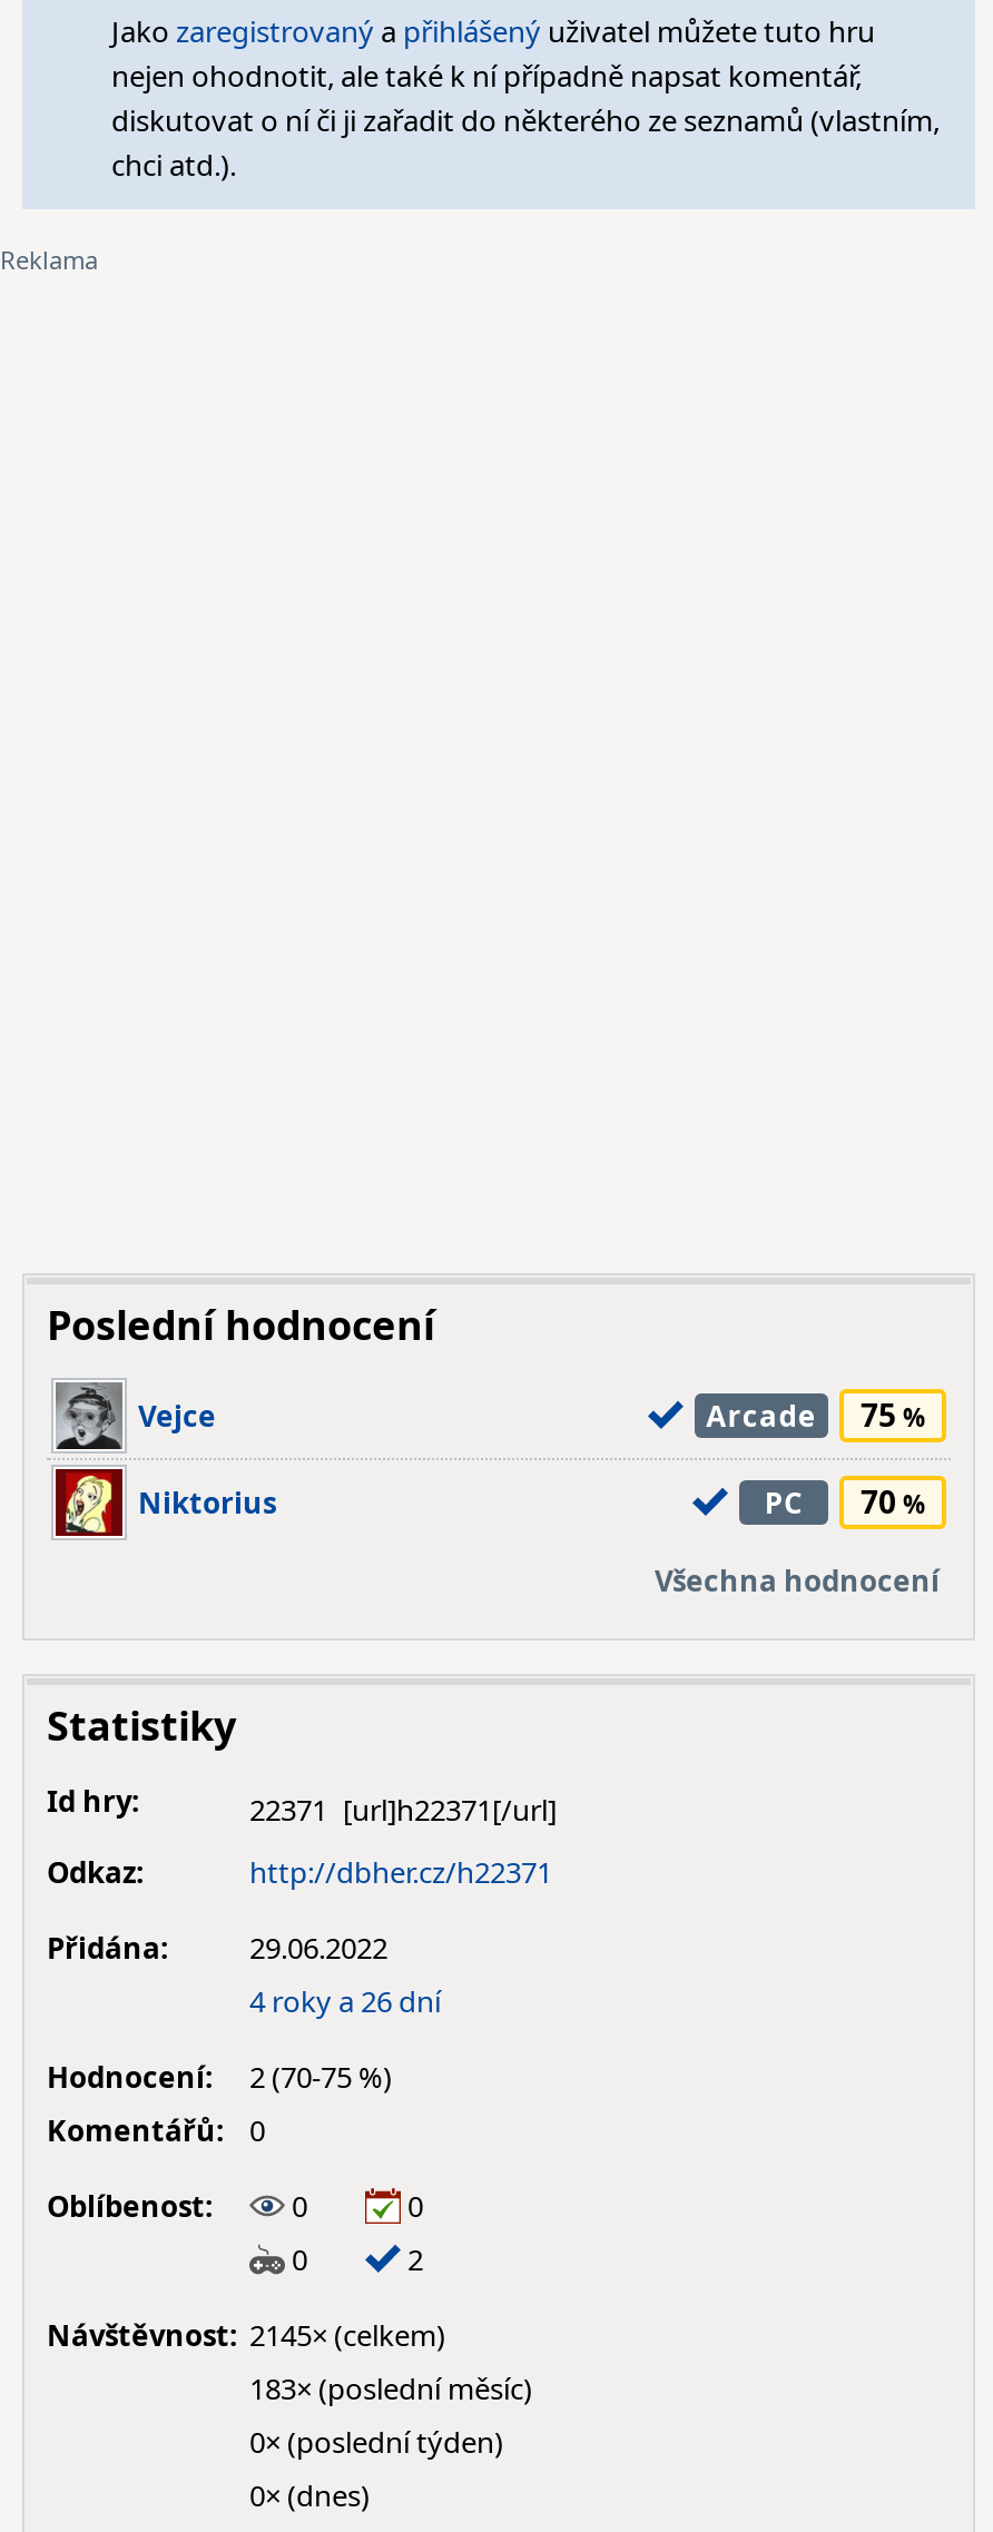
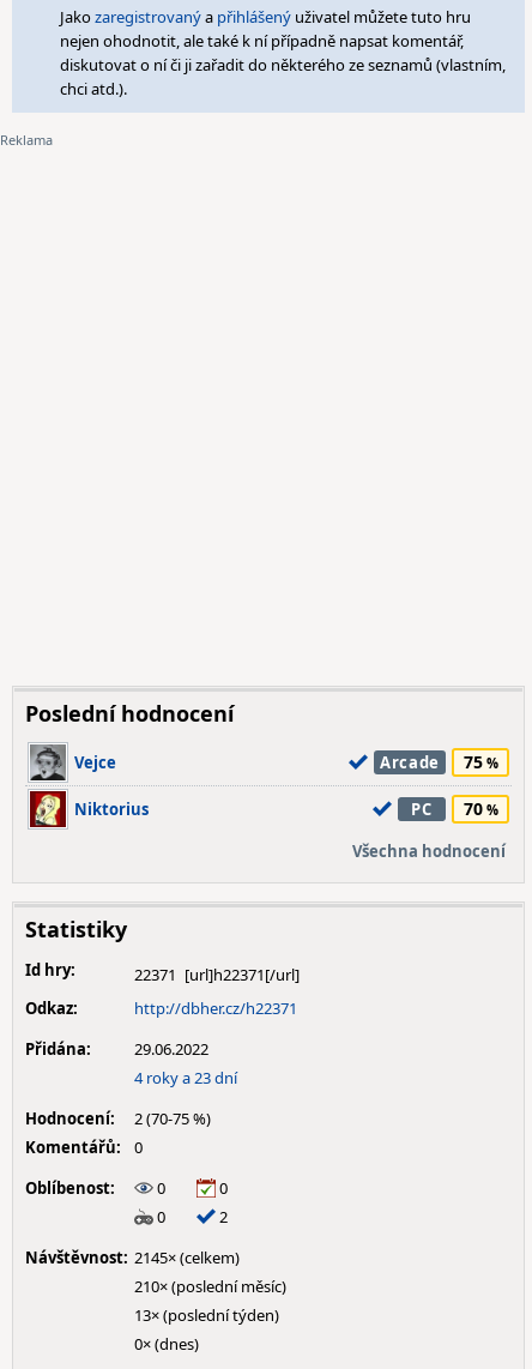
- 4 roky a 26 dní
+ 4 roky a 23 dní

- 183× (poslední měsíc)
+ 210× (poslední měsíc)

- 0× (poslední týden)
+ 13× (poslední týden)
